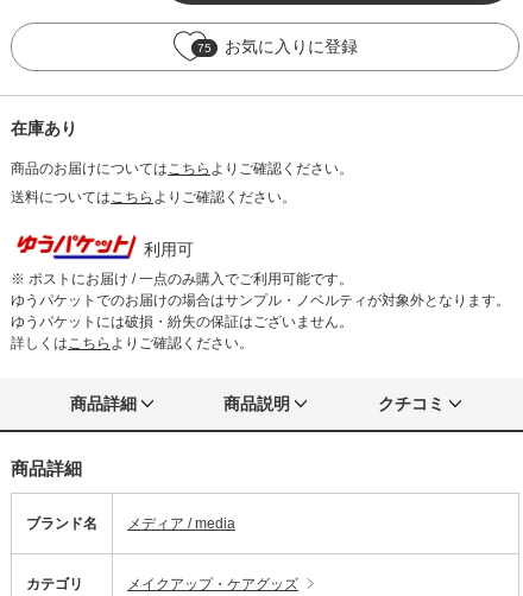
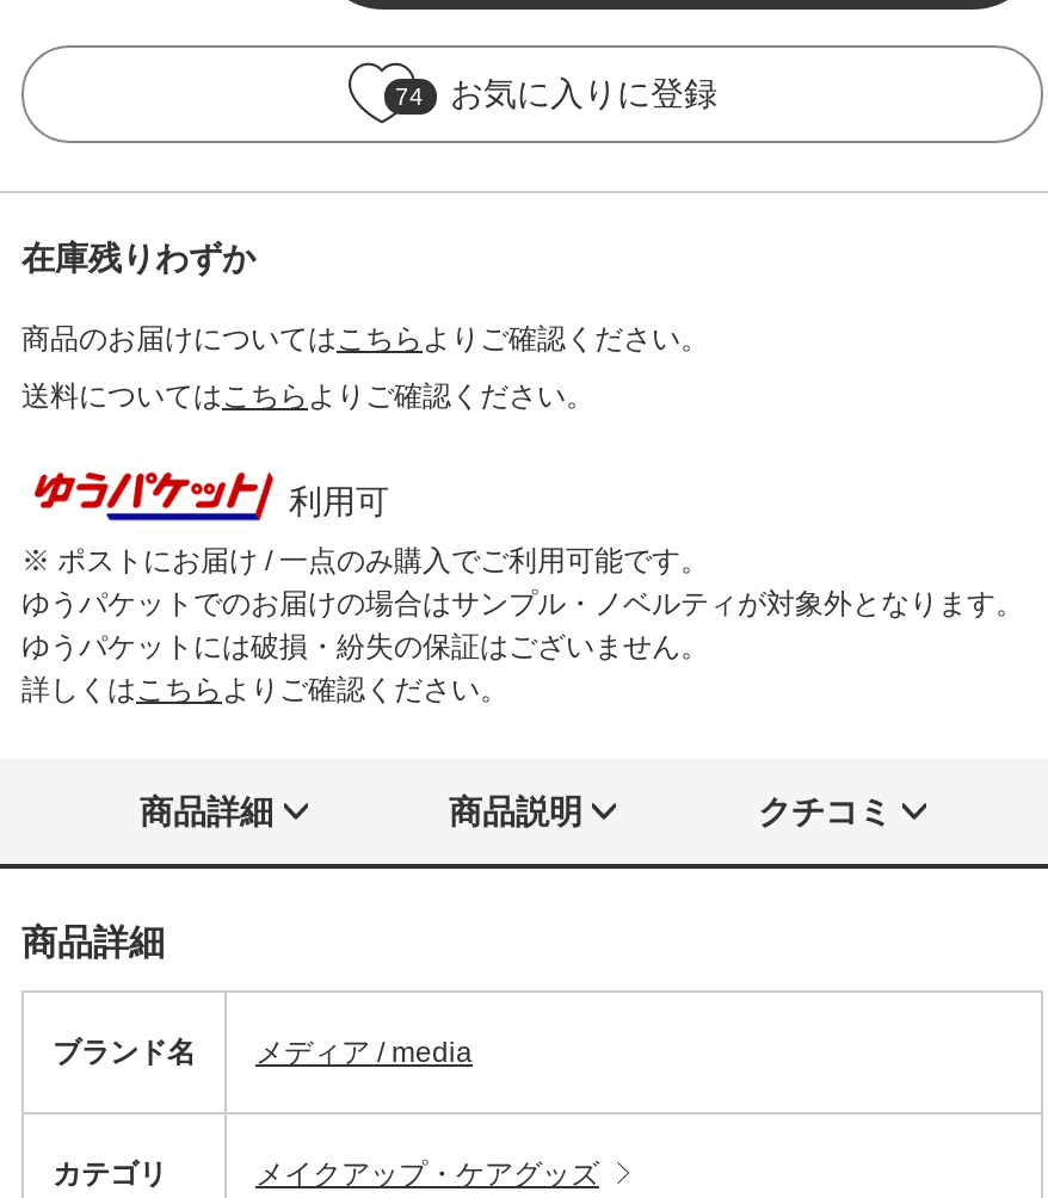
- 75 お気に入りに登録
+ 74 お気に入りに登録

- 在庫あり
+ 在庫残りわずか
